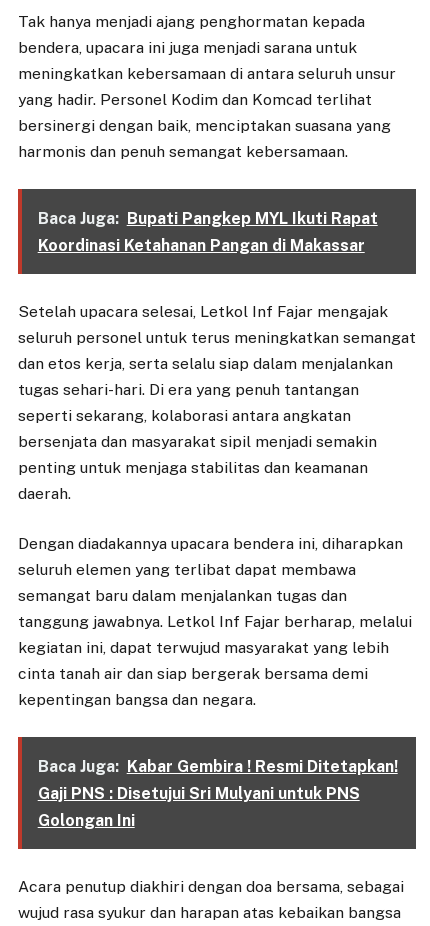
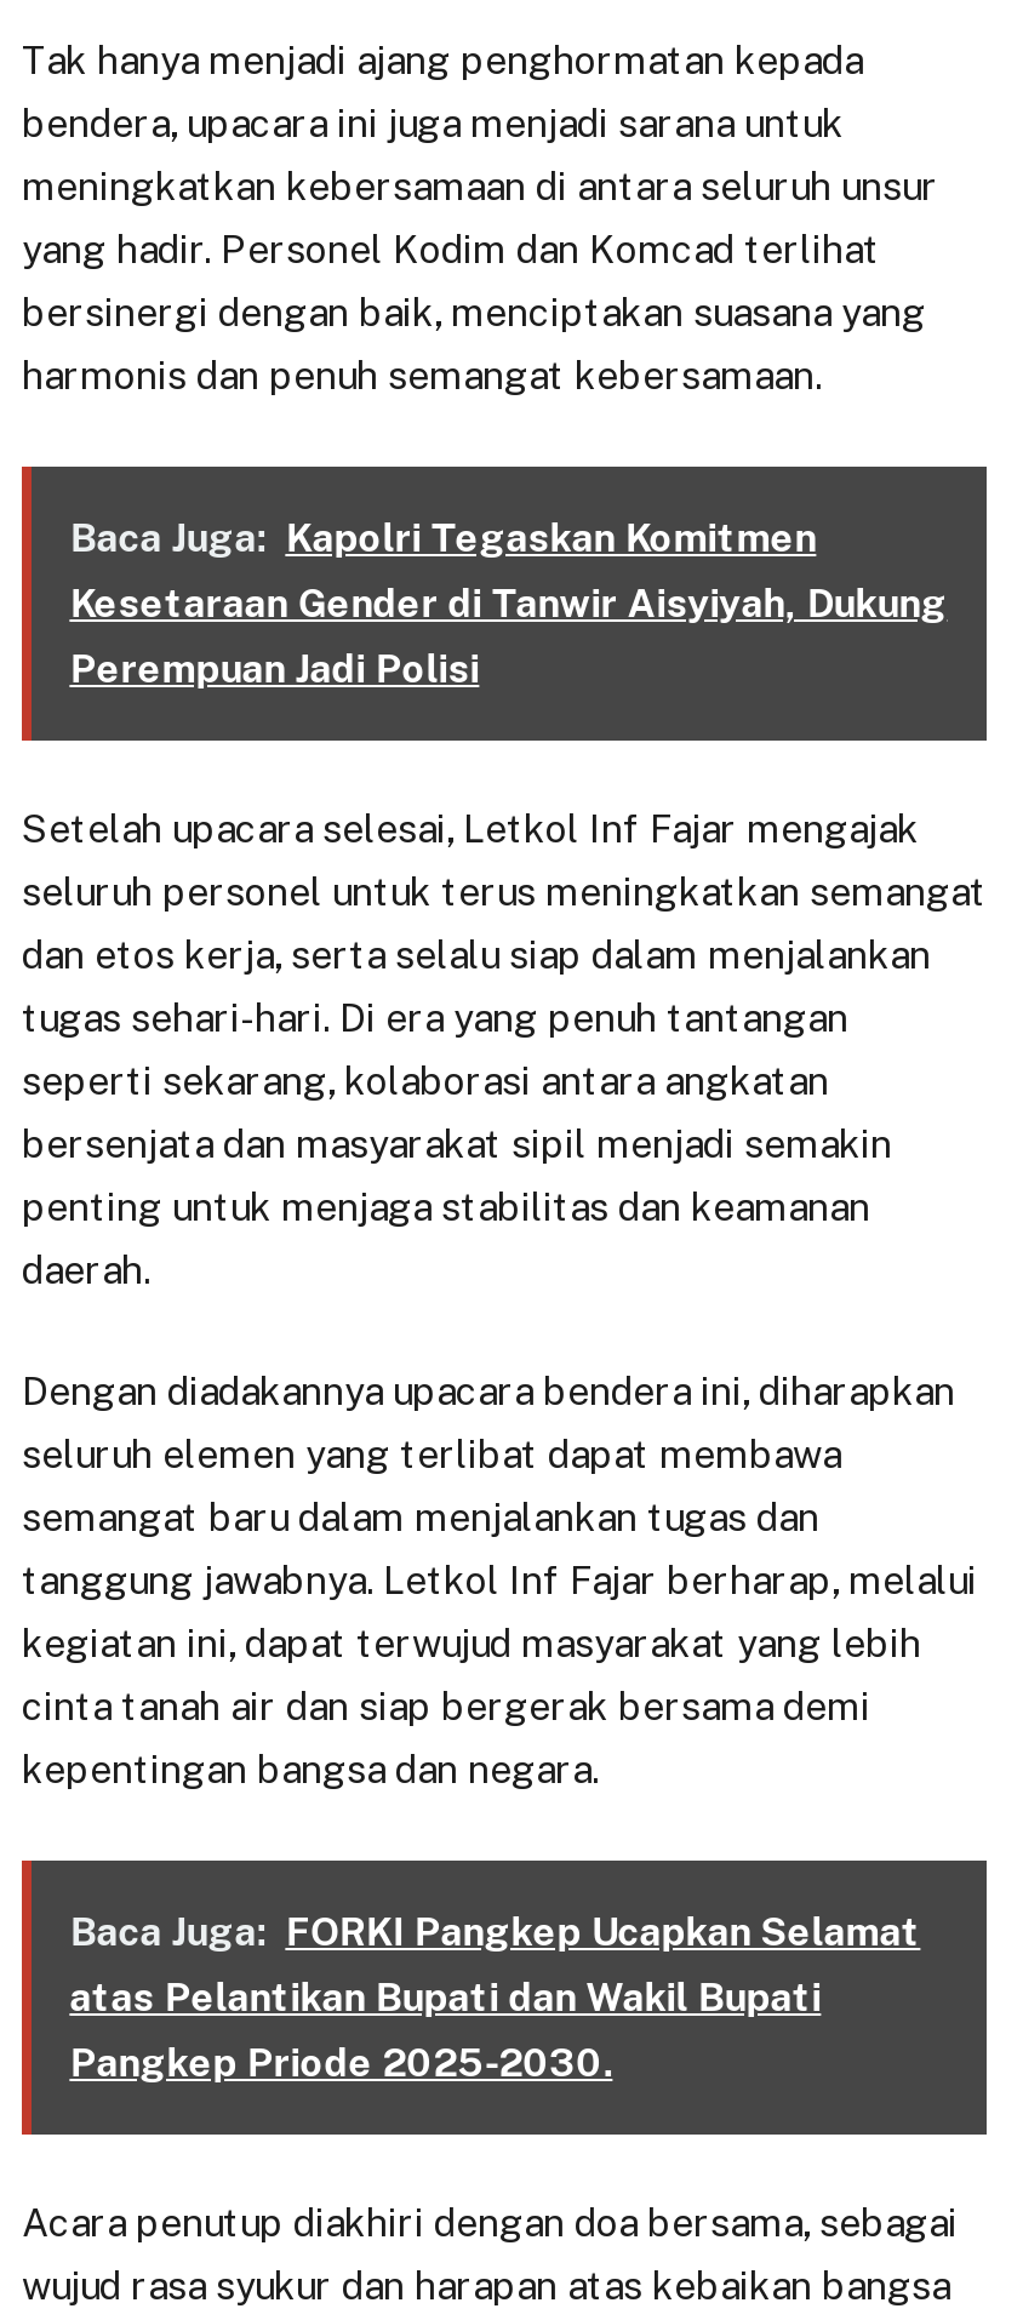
- Baca Juga: Bupati Pangkep MYL Ikuti Rapat
- Koordinasi Ketahanan Pangan di Makassar
+ Baca Juga: Kapolri Tegaskan Komitmen
+ Kesetaraan Gender di Tanwir Aisyiyah, Dukung
+ Perempuan Jadi Polisi

- Baca Juga: Kabar Gembira ! Resmi Ditetapkan!
- Gaji PNS : Disetujui Sri Mulyani untuk PNS
- Golongan Ini
+ Baca Juga: FORKI Pangkep Ucapkan Selamat
+ atas Pelantikan Bupati dan Wakil Bupati
+ Pangkep Priode 2025-2030.
